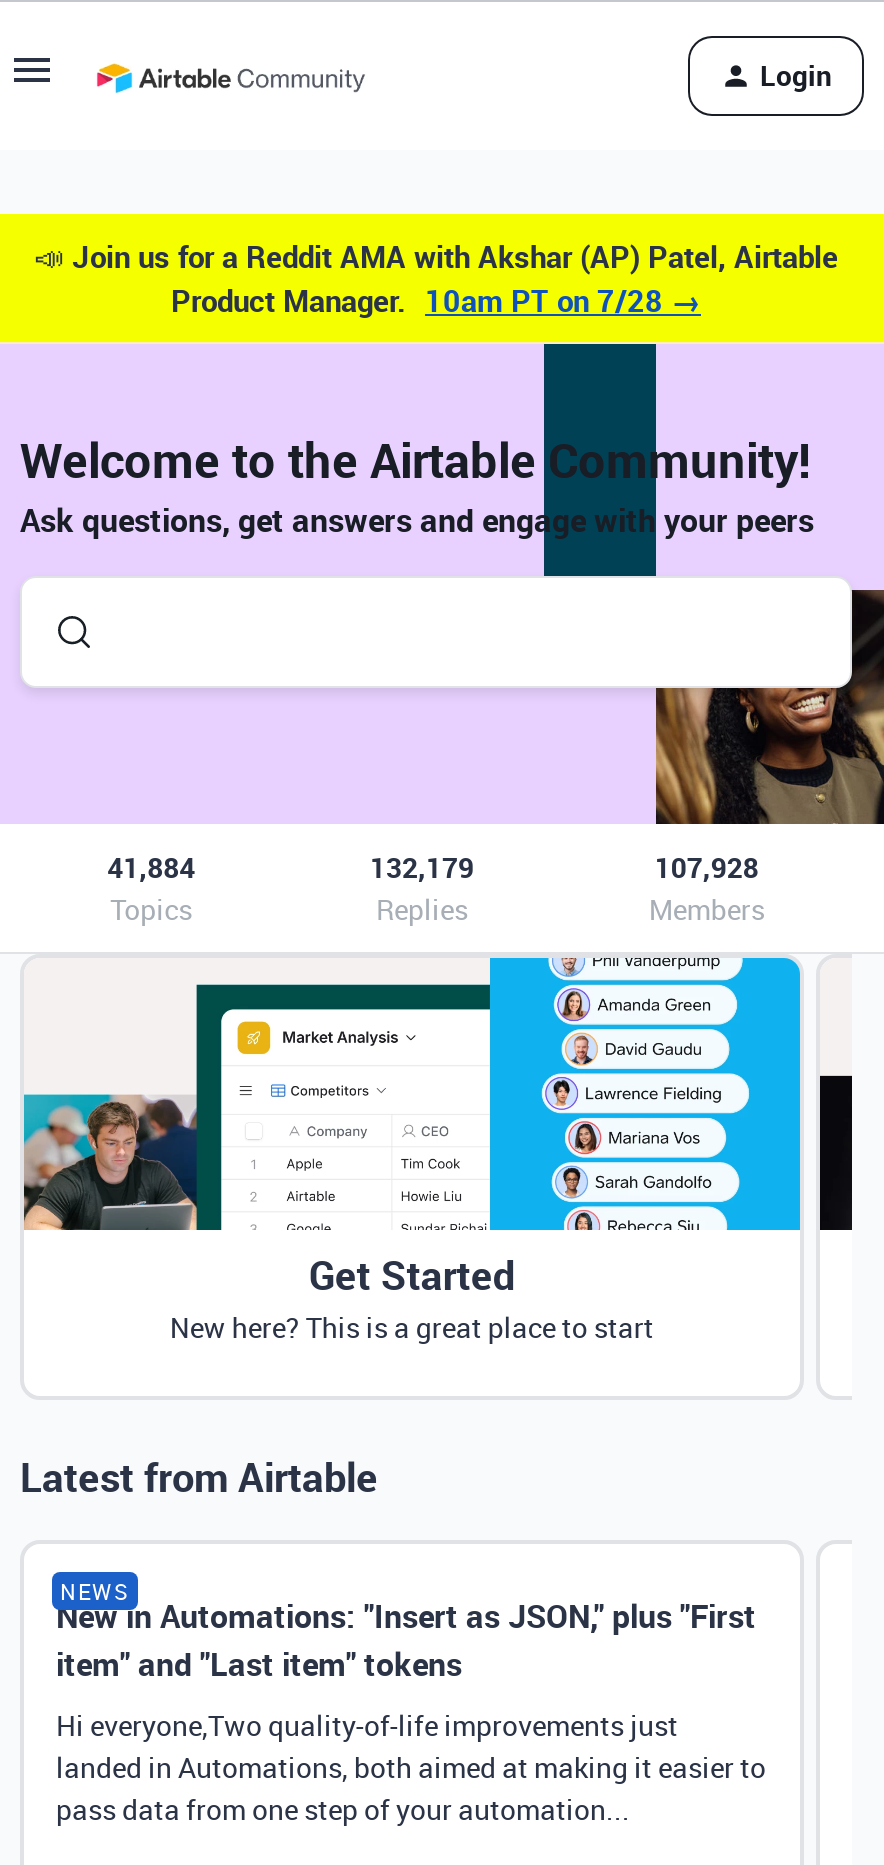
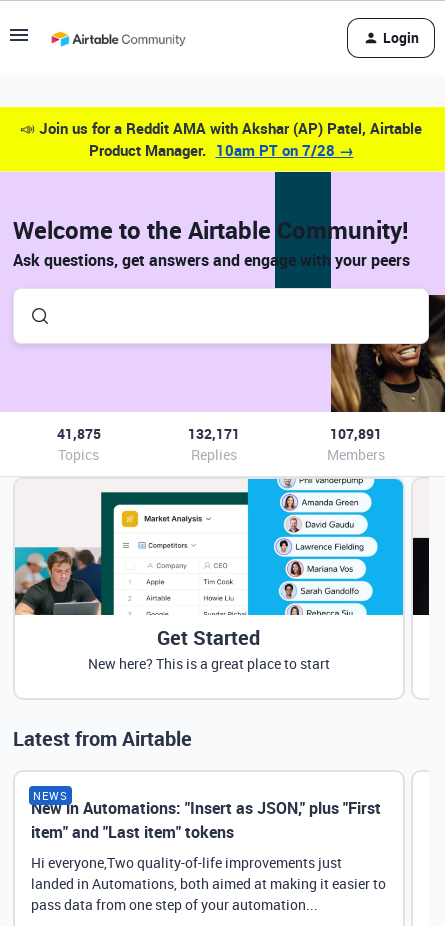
- 41,884
+ 41,875

- 132,179
+ 132,171

- 107,928
+ 107,891
